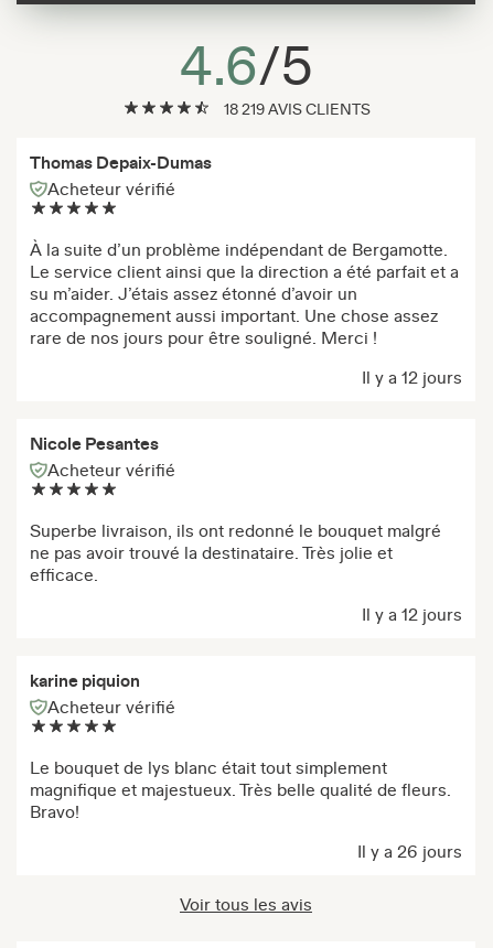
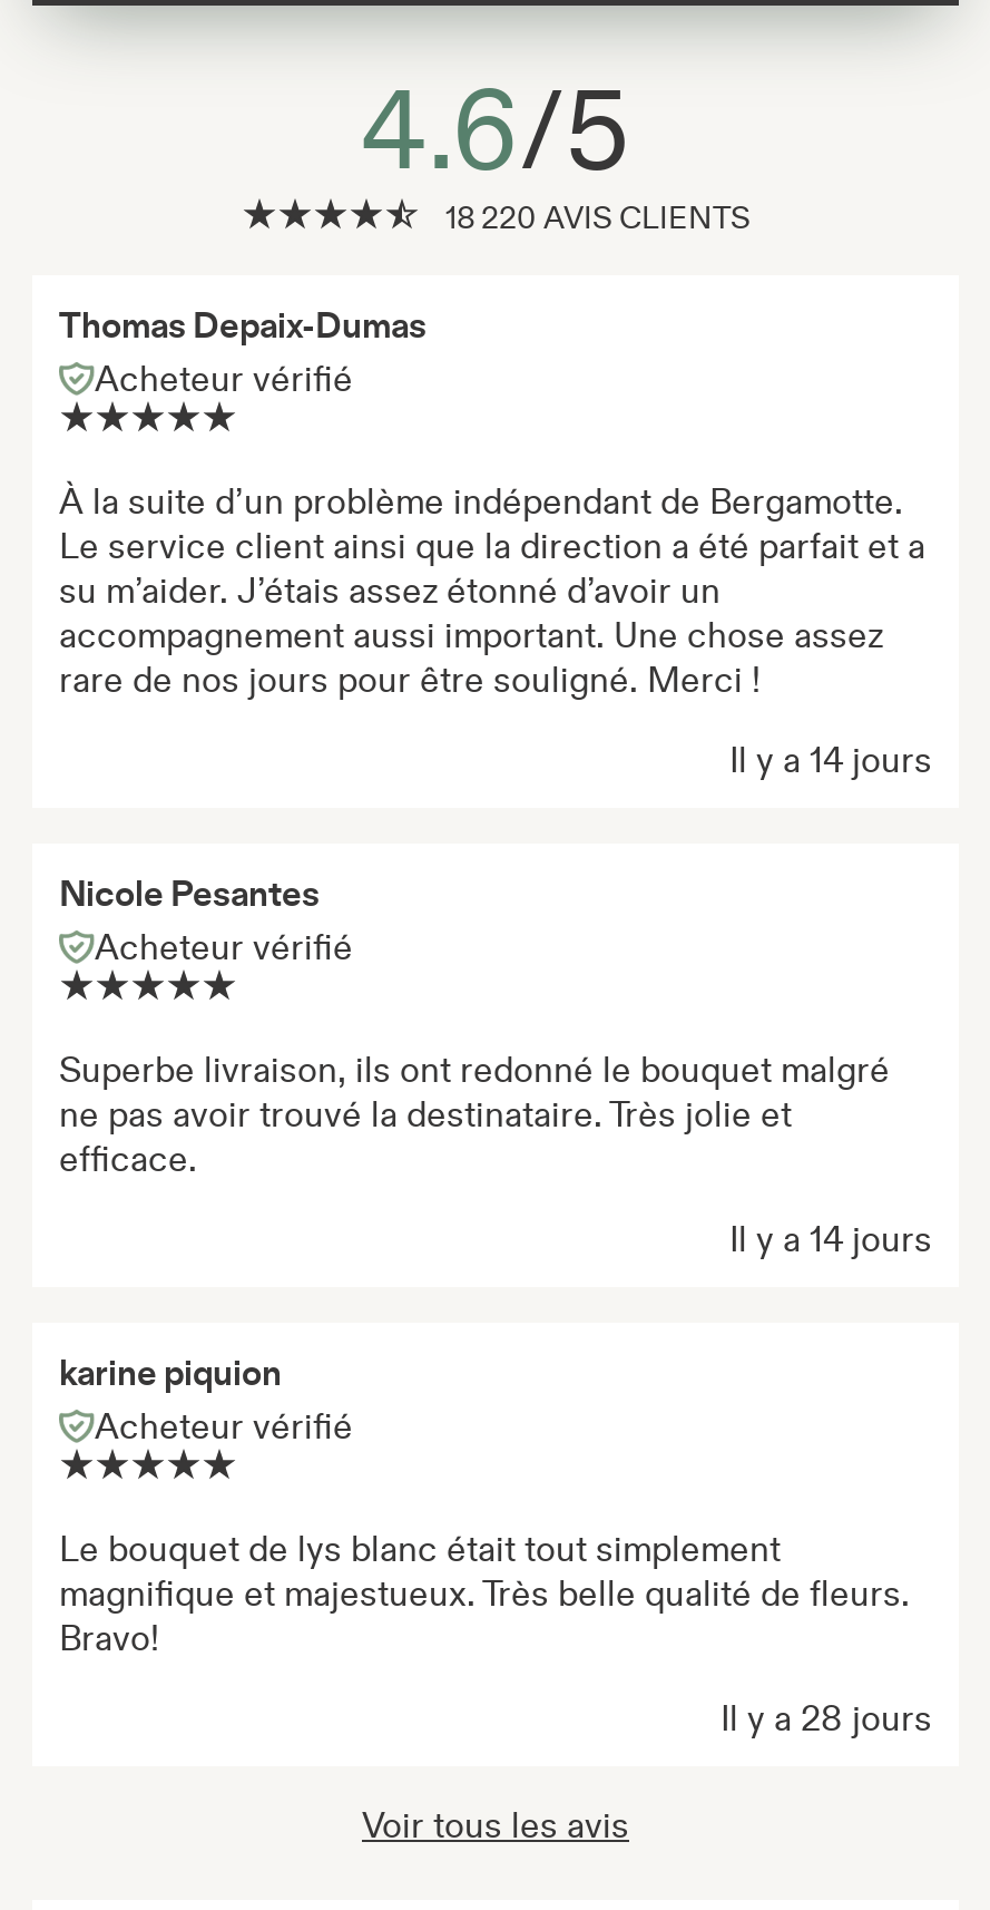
- 18 219 AVIS CLIENTS
+ 18 220 AVIS CLIENTS

- Il y a 12 jours
+ Il y a 14 jours

- Il y a 12 jours
+ Il y a 14 jours

- Il y a 26 jours
+ Il y a 28 jours
